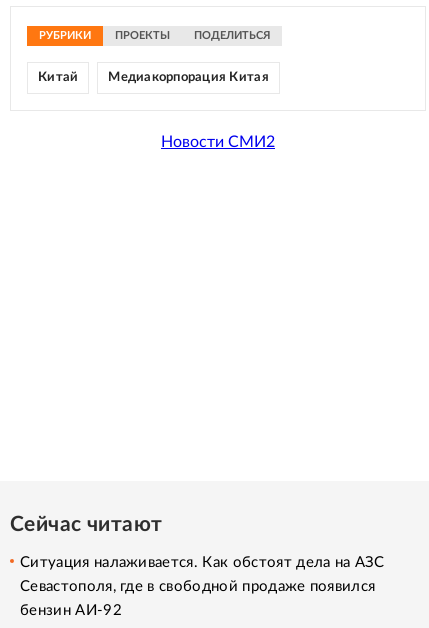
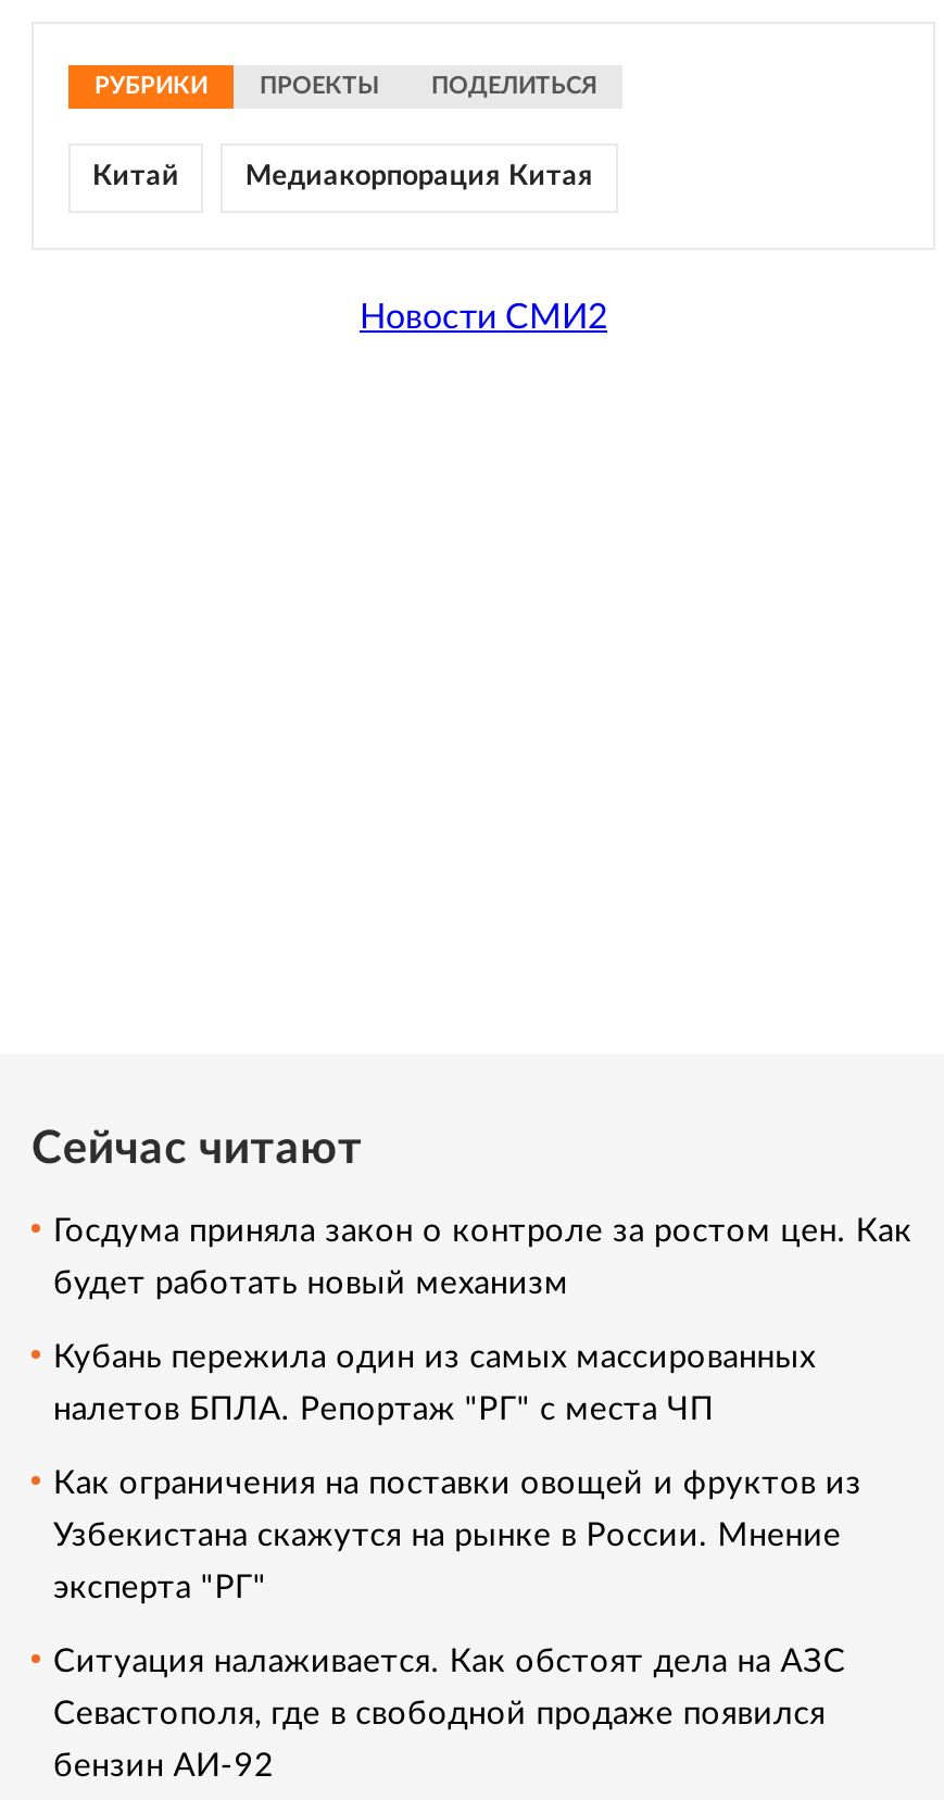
+ Госдума приняла закон о контроле за ростом цен. Как
+ будет работать новый механизм
+ Кубань пережила один из самых массированных
+ налетов БПЛА. Репортаж "РГ" с места ЧП
+ Как ограничения на поставки овощей и фруктов из
+ Узбекистана скажутся на рынке в России. Мнение
+ эксперта "РГ"
